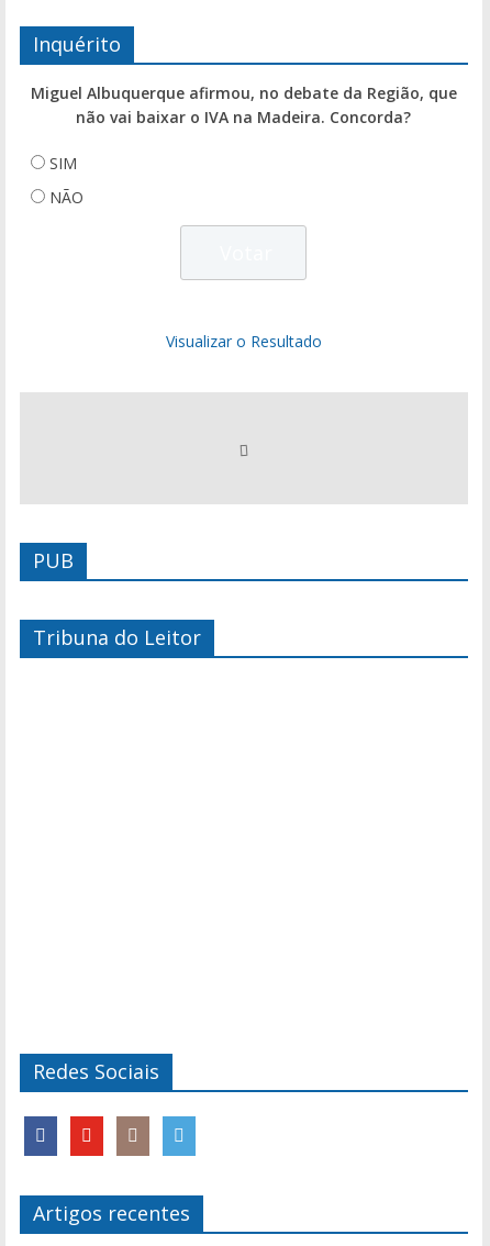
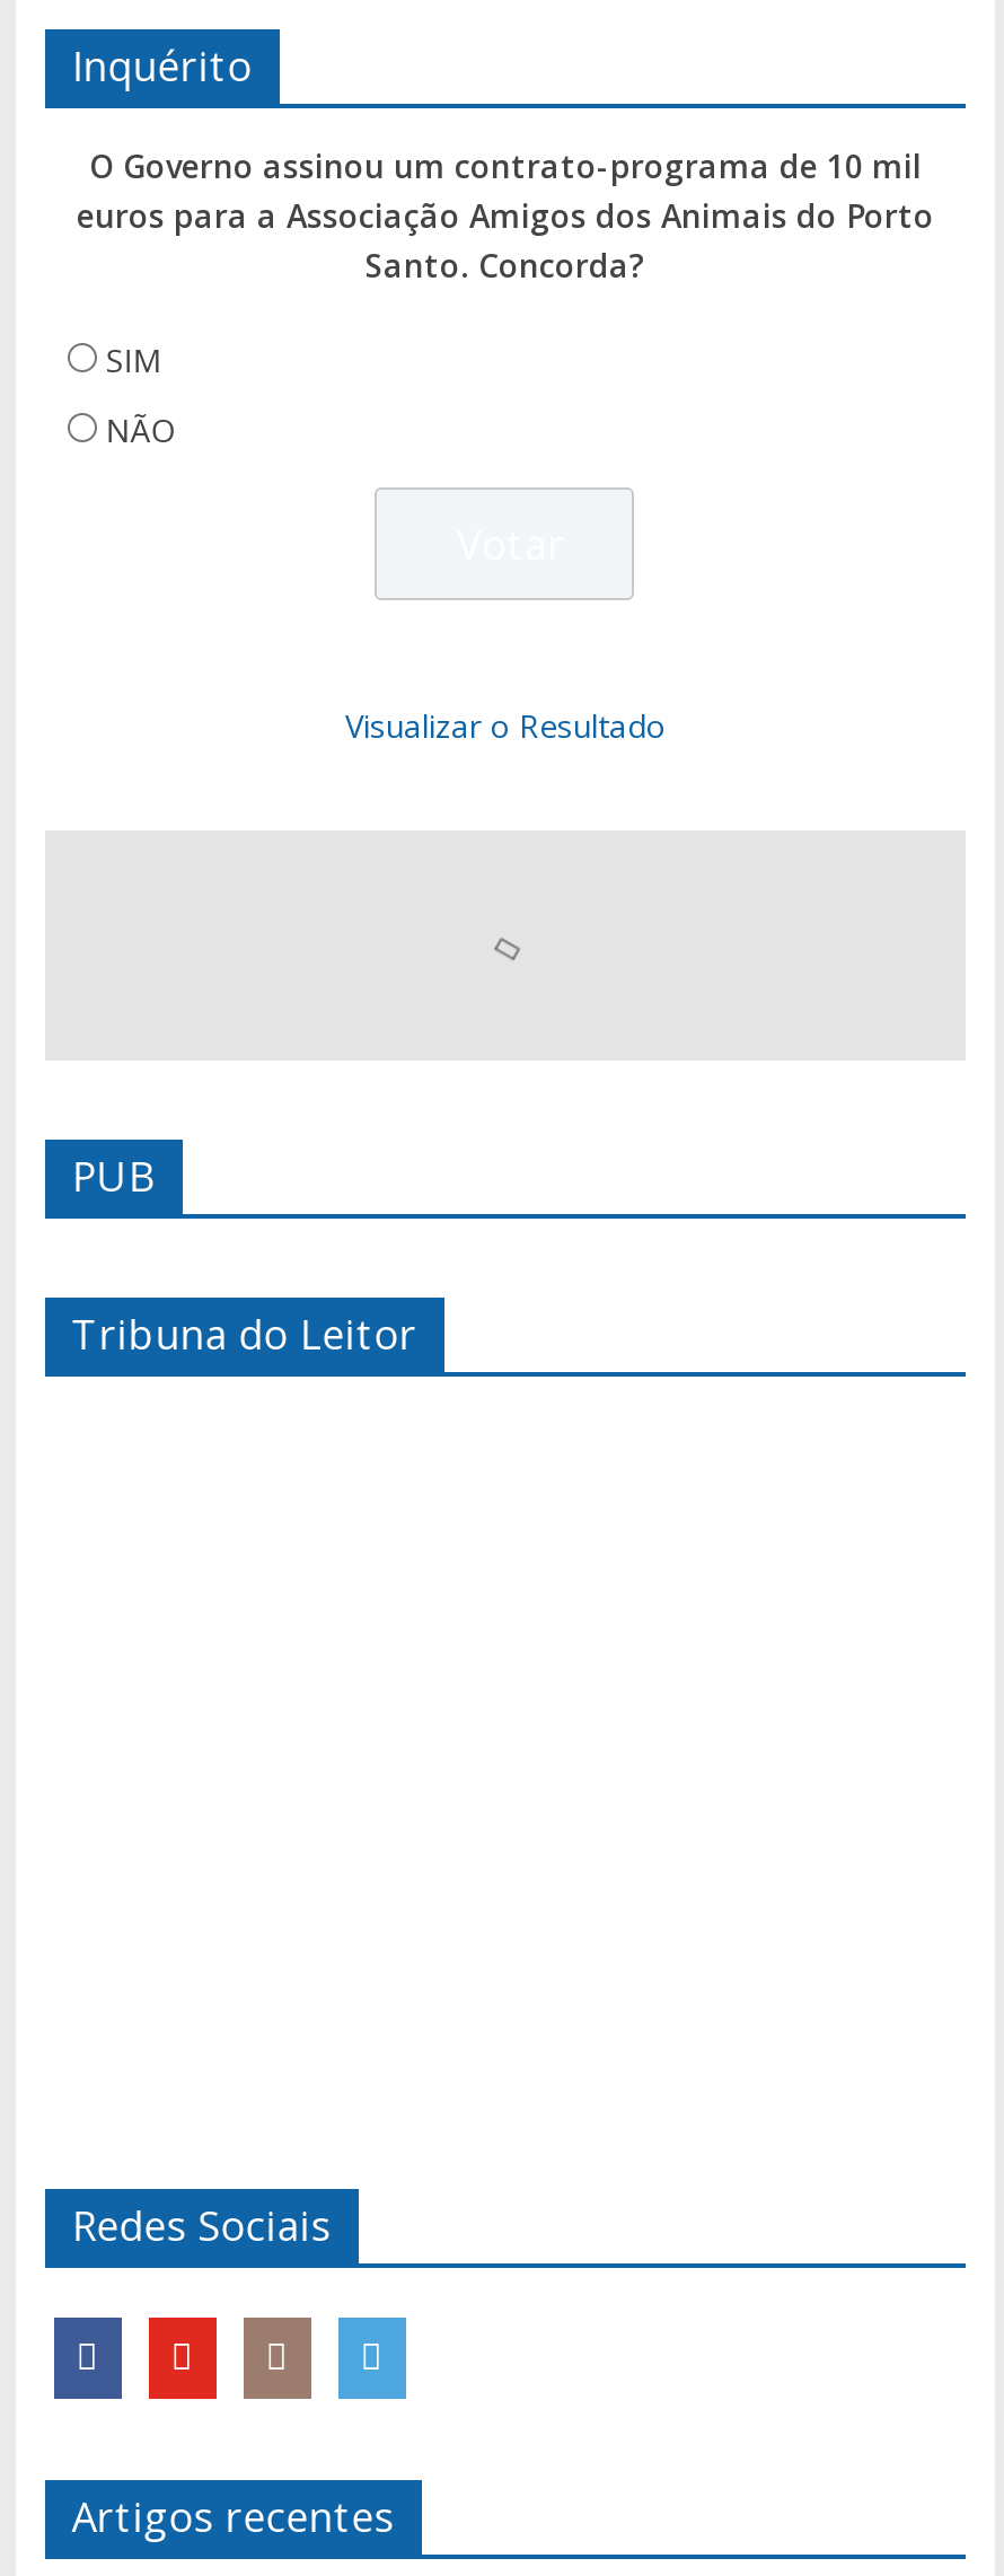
- Miguel Albuquerque afirmou, no debate da Região, que
- não vai baixar o IVA na Madeira. Concorda?
+ O Governo assinou um contrato-programa de 10 mil
+ euros para a Associação Amigos dos Animais do Porto
+ Santo. Concorda?
